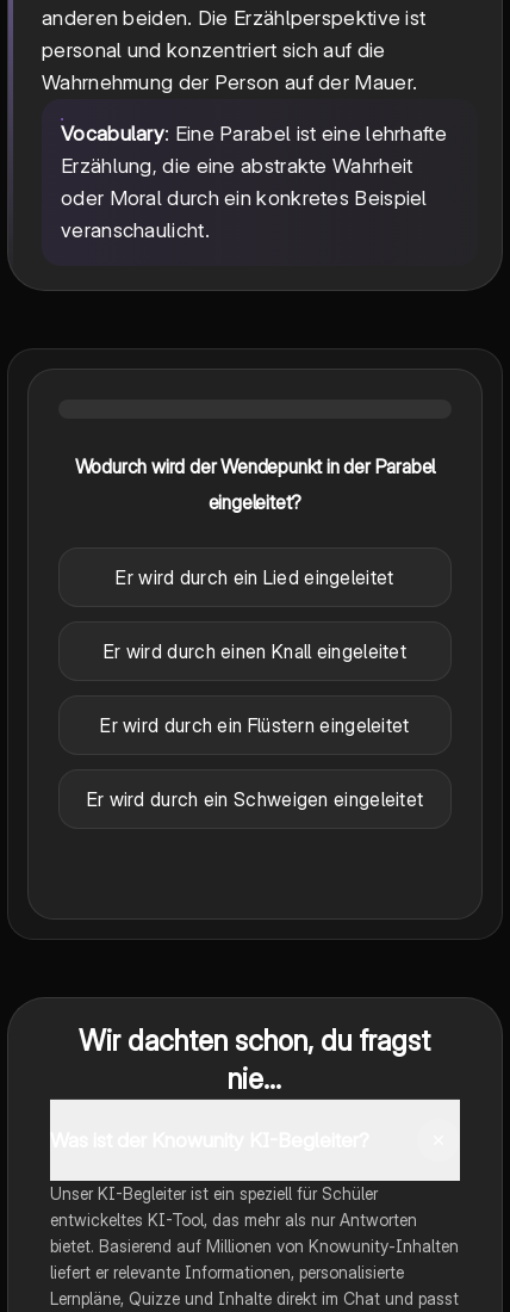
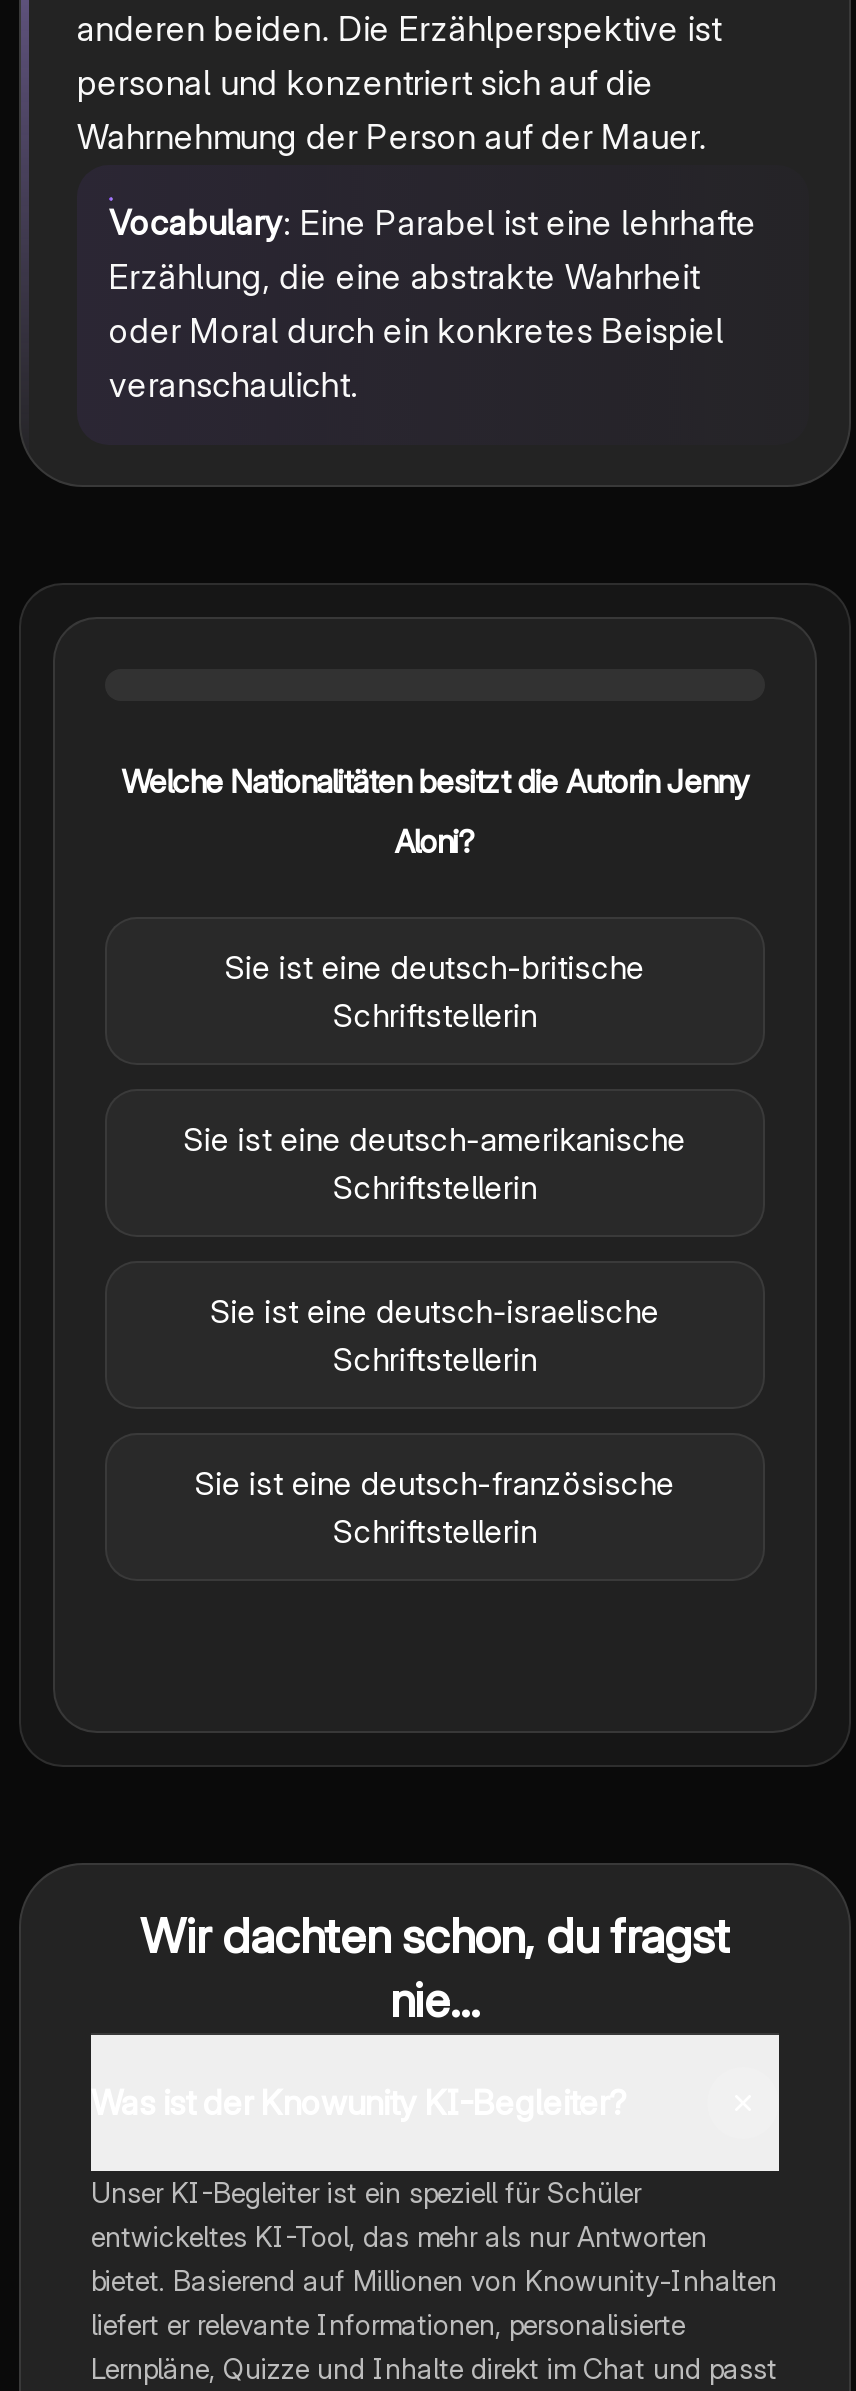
- Wodurch wird der Wendepunkt in der Parabel
+ Welche Nationalitäten besitzt die Autorin Jenny

- eingeleitet?
+ Aloni?

- Er wird durch ein Lied eingeleitet
+ Sie ist eine deutsch-britische
+ Schriftstellerin

- Er wird durch einen Knall eingeleitet
+ Sie ist eine deutsch-amerikanische
+ Schriftstellerin

- Er wird durch ein Flüstern eingeleitet
+ Sie ist eine deutsch-israelische
+ Schriftstellerin

- Er wird durch ein Schweigen eingeleitet
+ Sie ist eine deutsch-französische
+ Schriftstellerin
